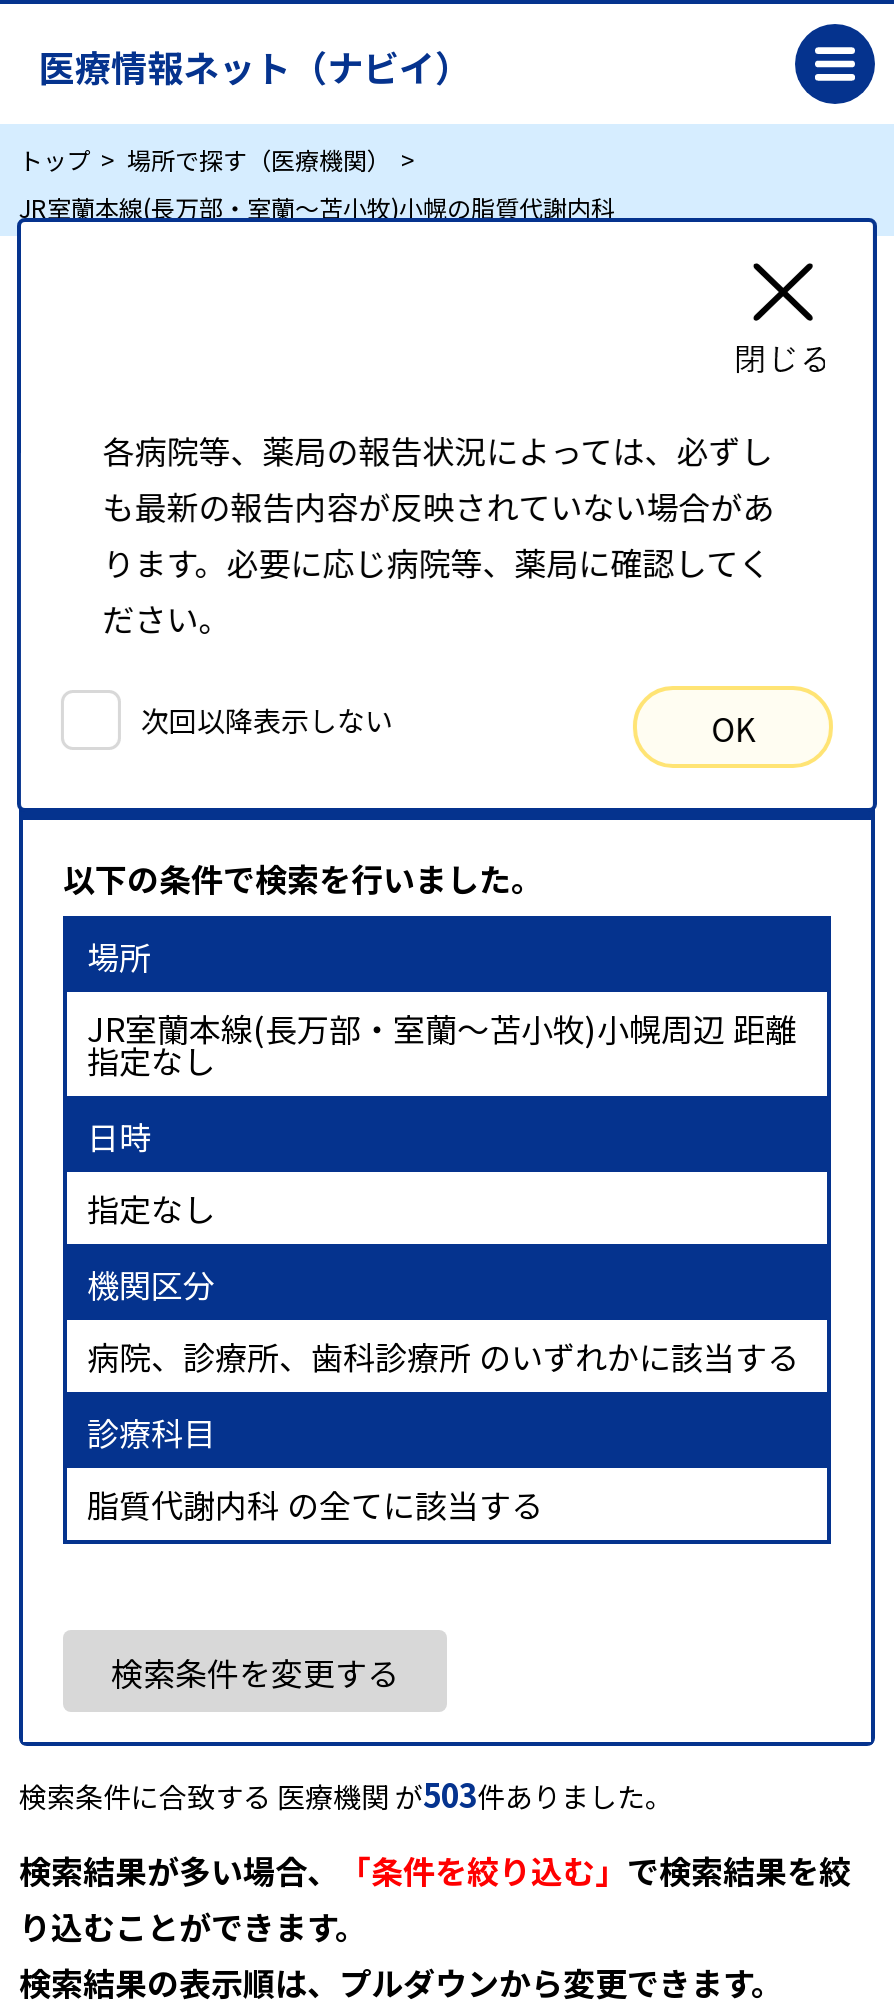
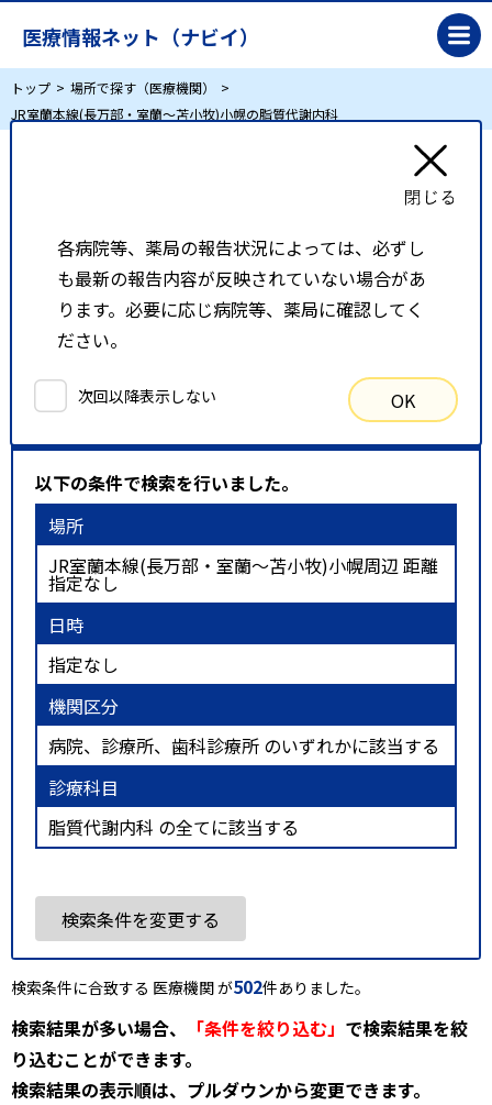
- 検索条件に合致する 医療機関 が503件ありました。
+ 検索条件に合致する 医療機関 が502件ありました。
